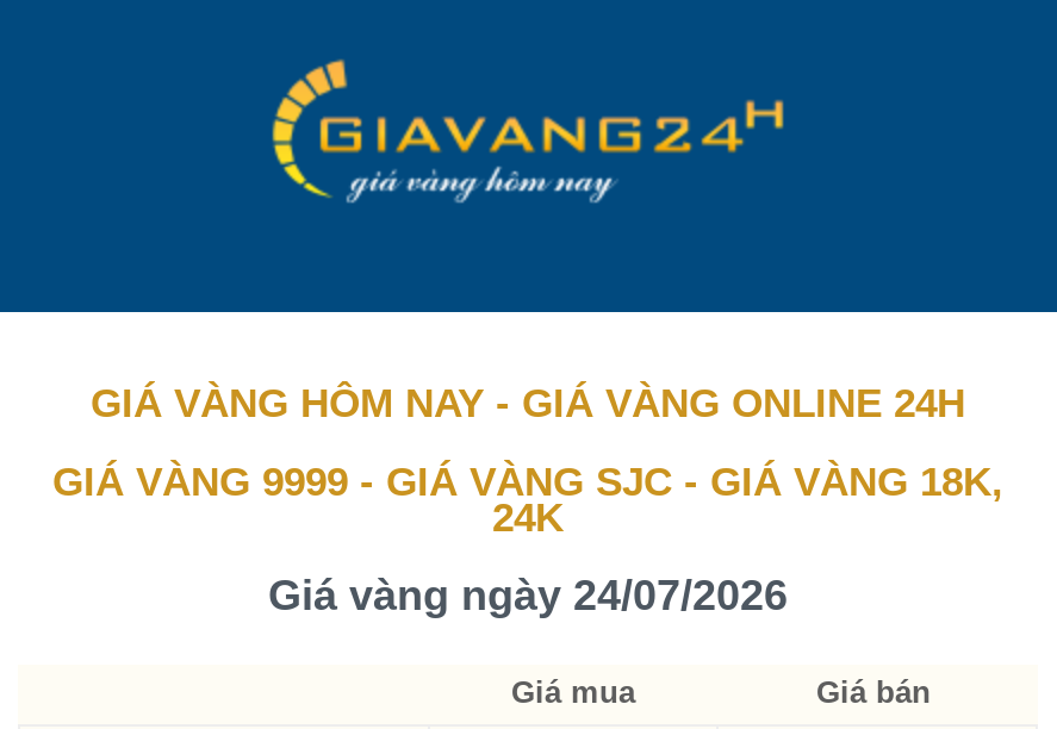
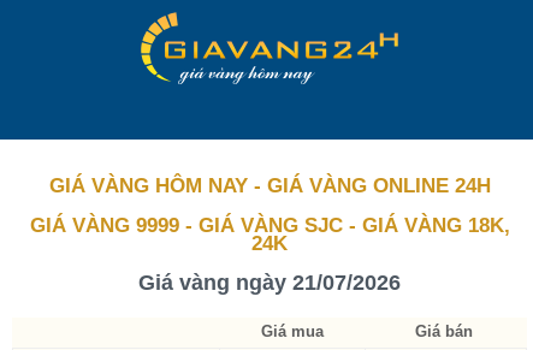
- Giá vàng ngày 24/07/2026
+ Giá vàng ngày 21/07/2026
